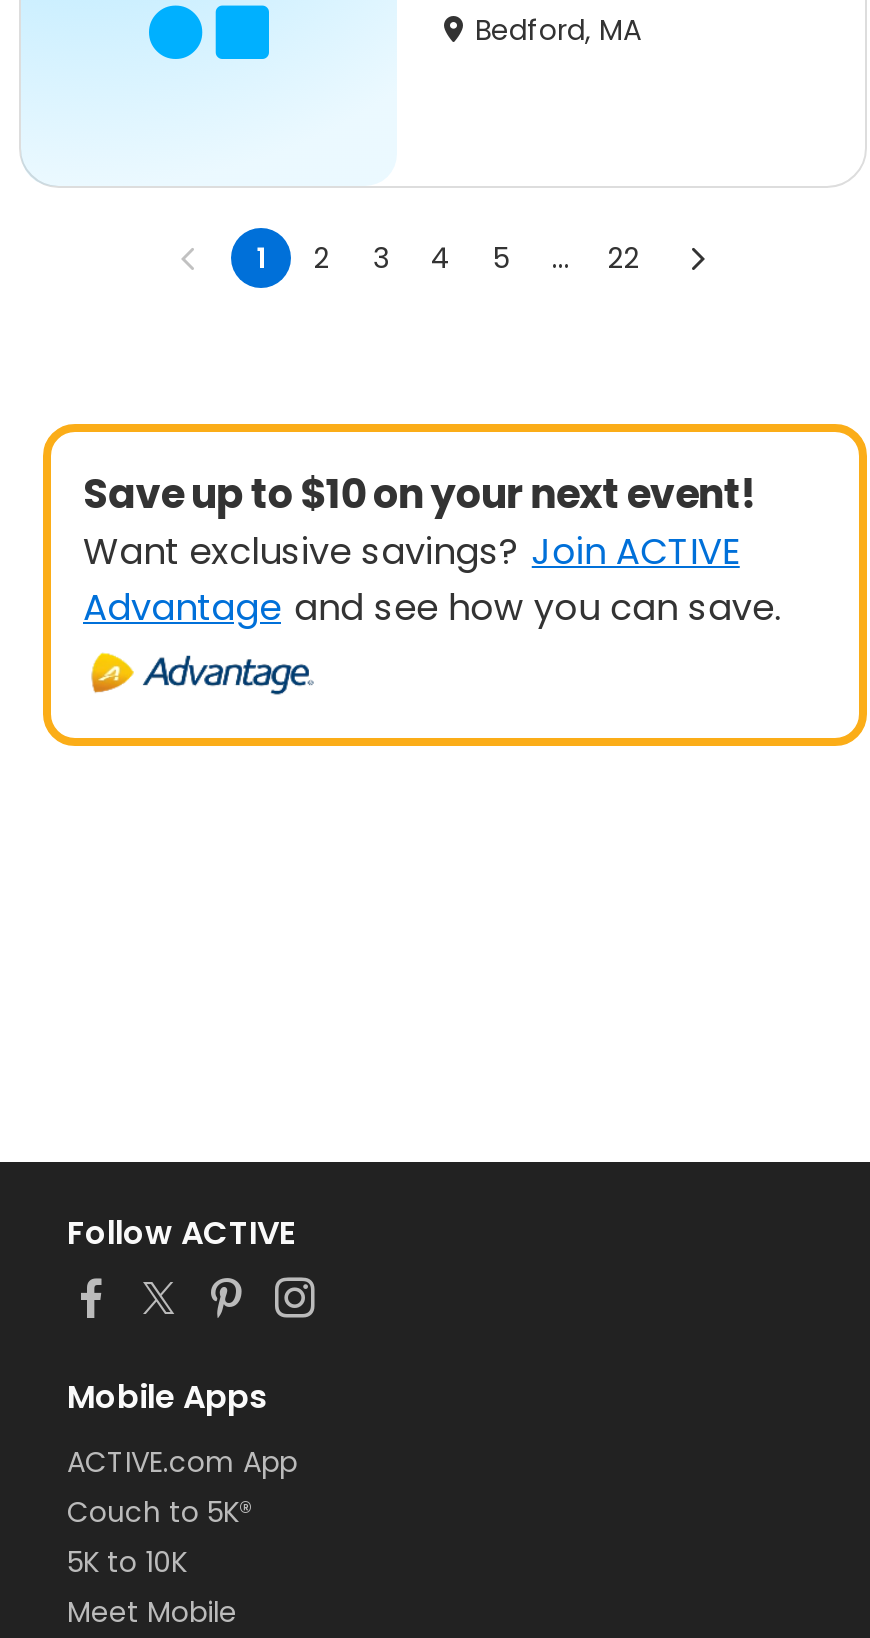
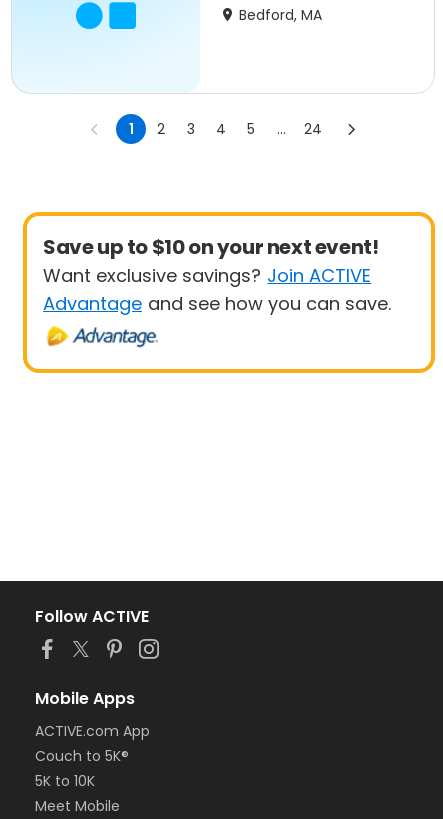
- 22
+ 24
